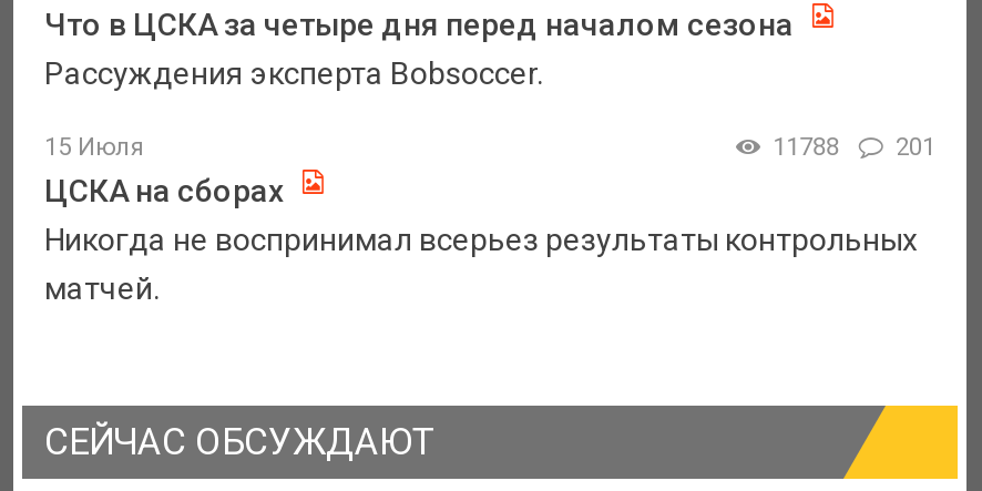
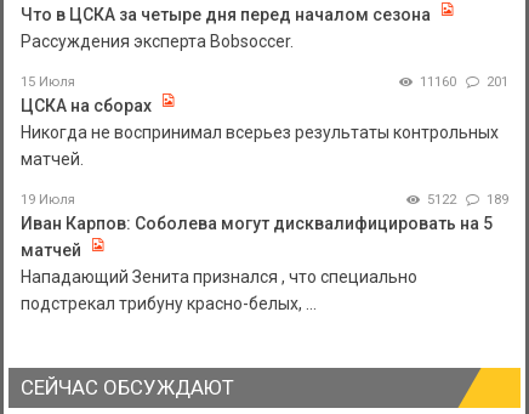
- 11788 201
+ 11160 201

+ 19 Июля
+ 5122
+ 189
+ Иван Карпов: Соболева могут дисквалифицировать на 5
+ матчей
+ Нападающий Зенита признался , что специально
+ подстрекал трибуну красно-белых, ...
